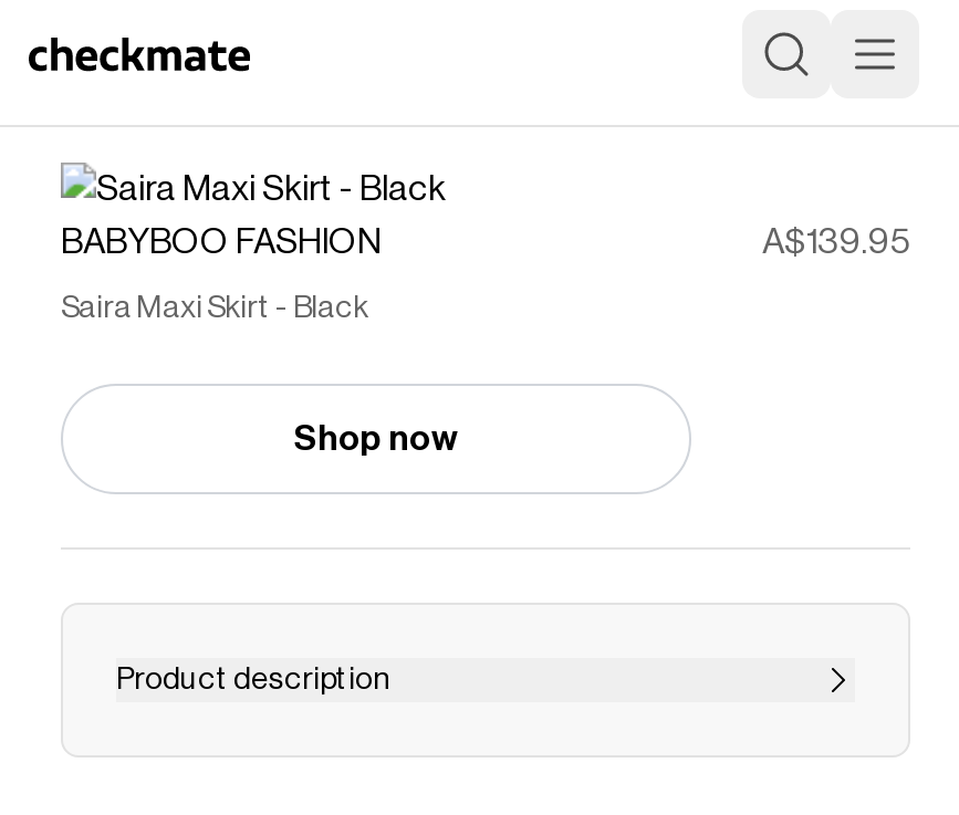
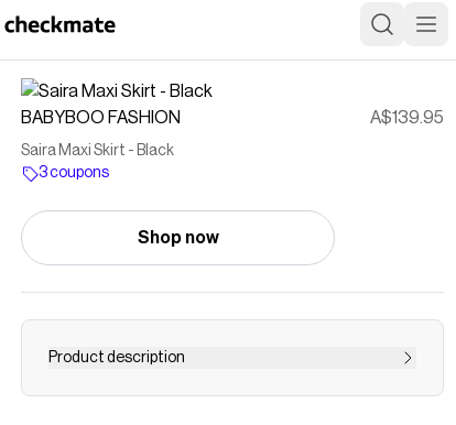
+ 3 coupons
